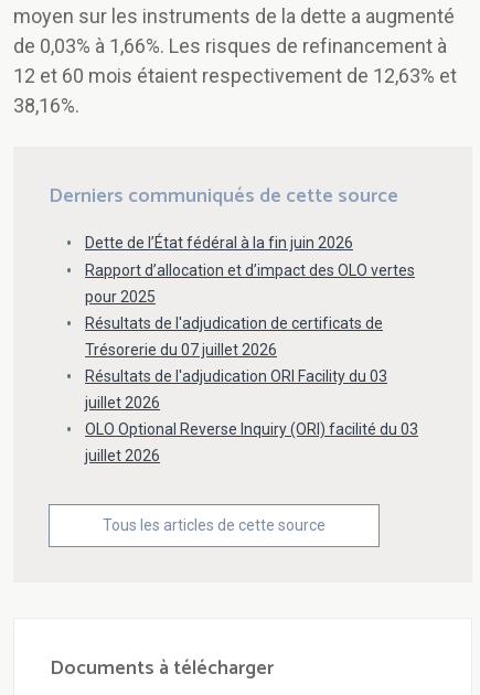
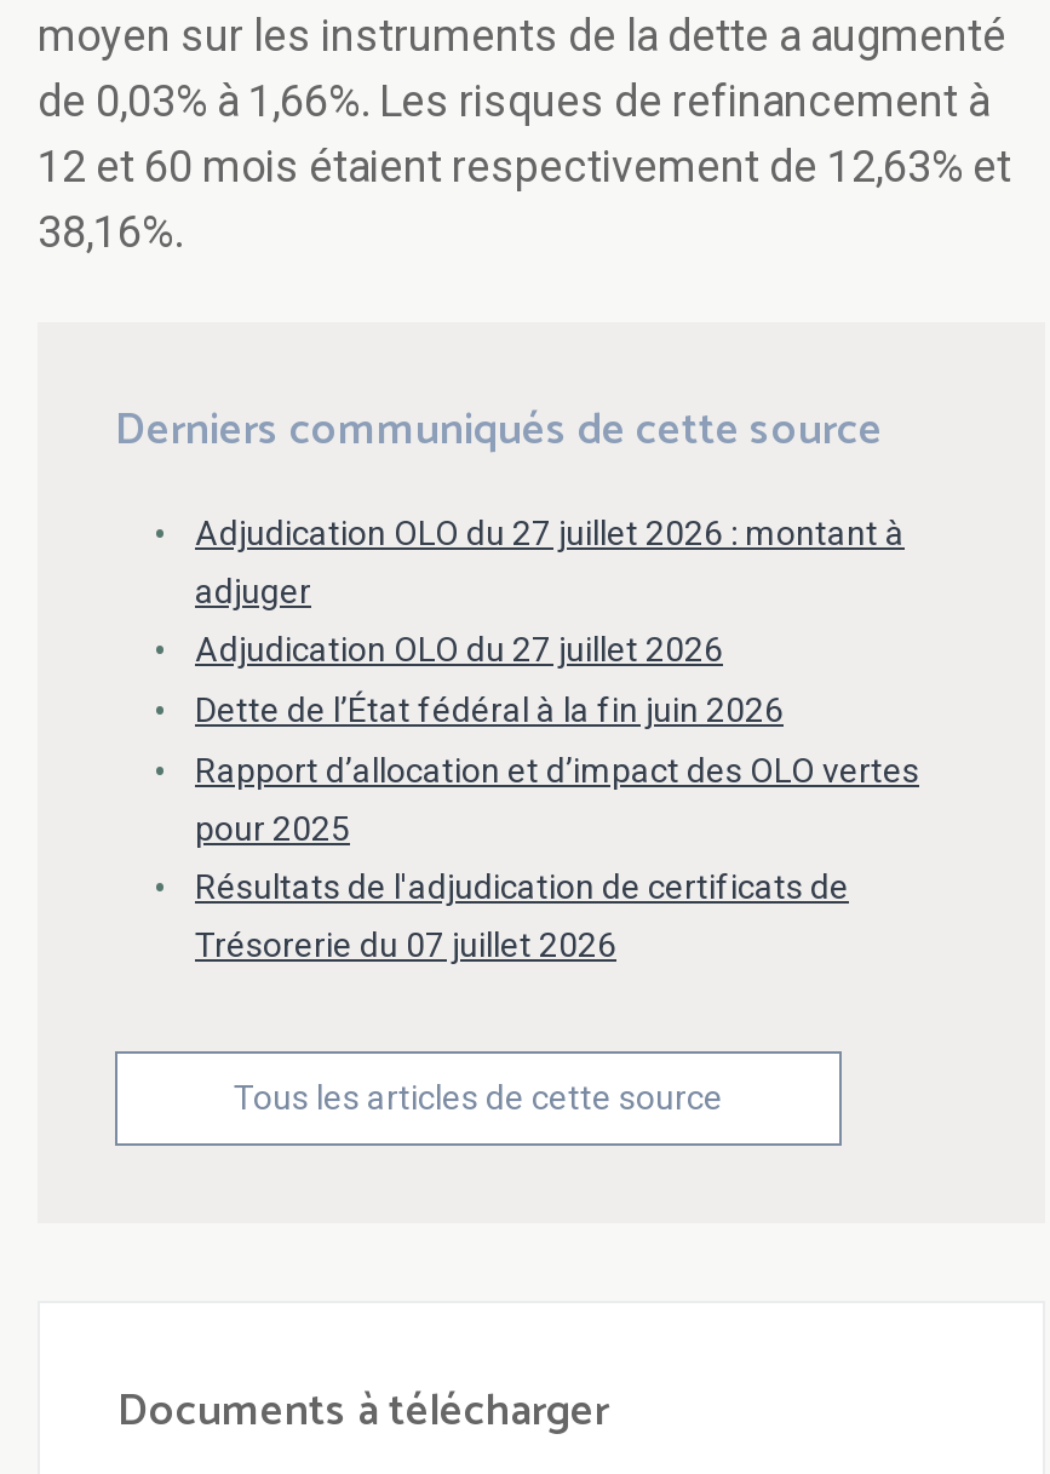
+ Adjudication OLO du 27 juillet 2026 : montant à
+ adjuger
+ Adjudication OLO du 27 juillet 2026

moved down: Dette de l’État fédéral à la fin juin 2026 | Rapport d’allocation et d’impact des OLO vertes | pour 2025 | Résultats de l'adjudication de certificats de | Trésorerie du 07 juillet 2026

- Résultats de l'adjudication ORI Facility du 03
- juillet 2026
- OLO Optional Reverse Inquiry (ORI) facilité du 03
- juillet 2026
